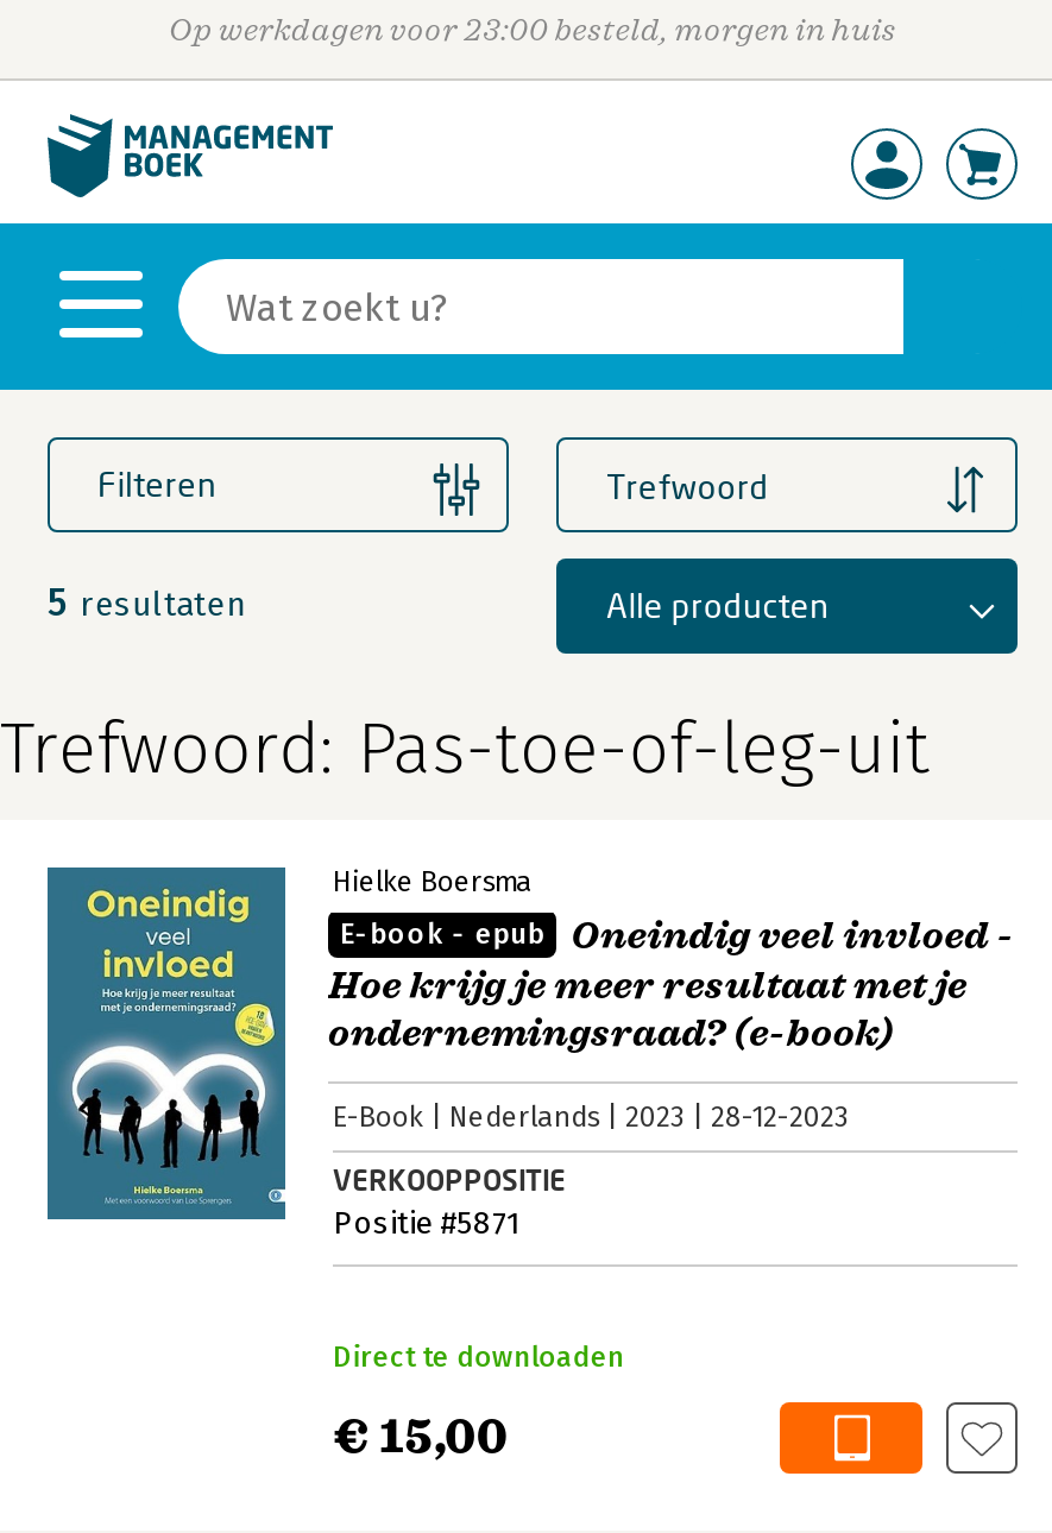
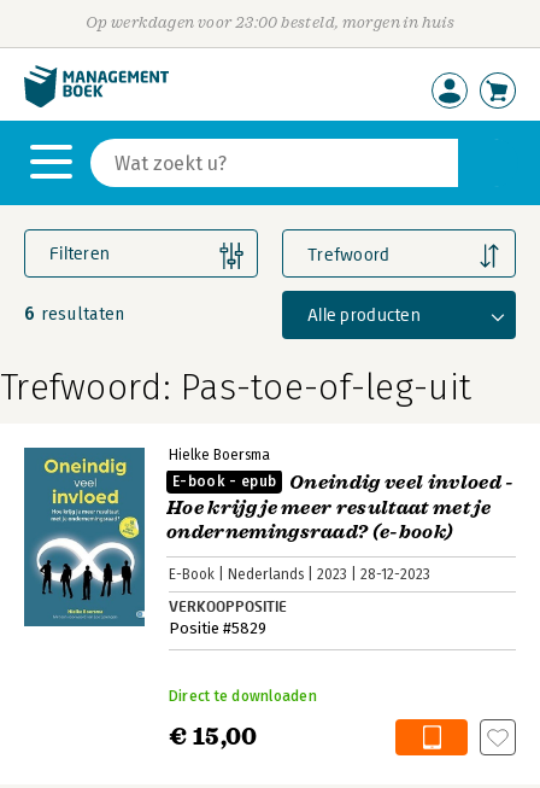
- 5 resultaten
+ 6 resultaten

- Positie #5871
+ Positie #5829
